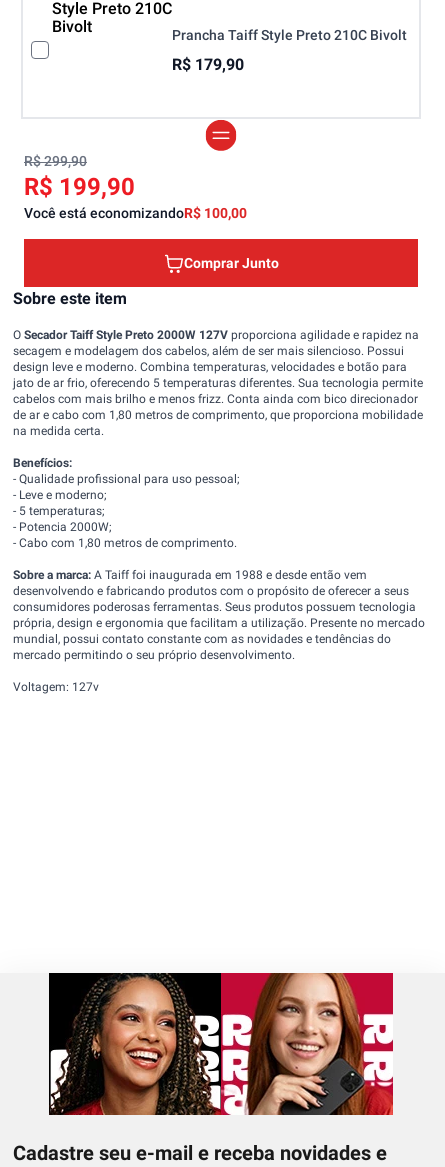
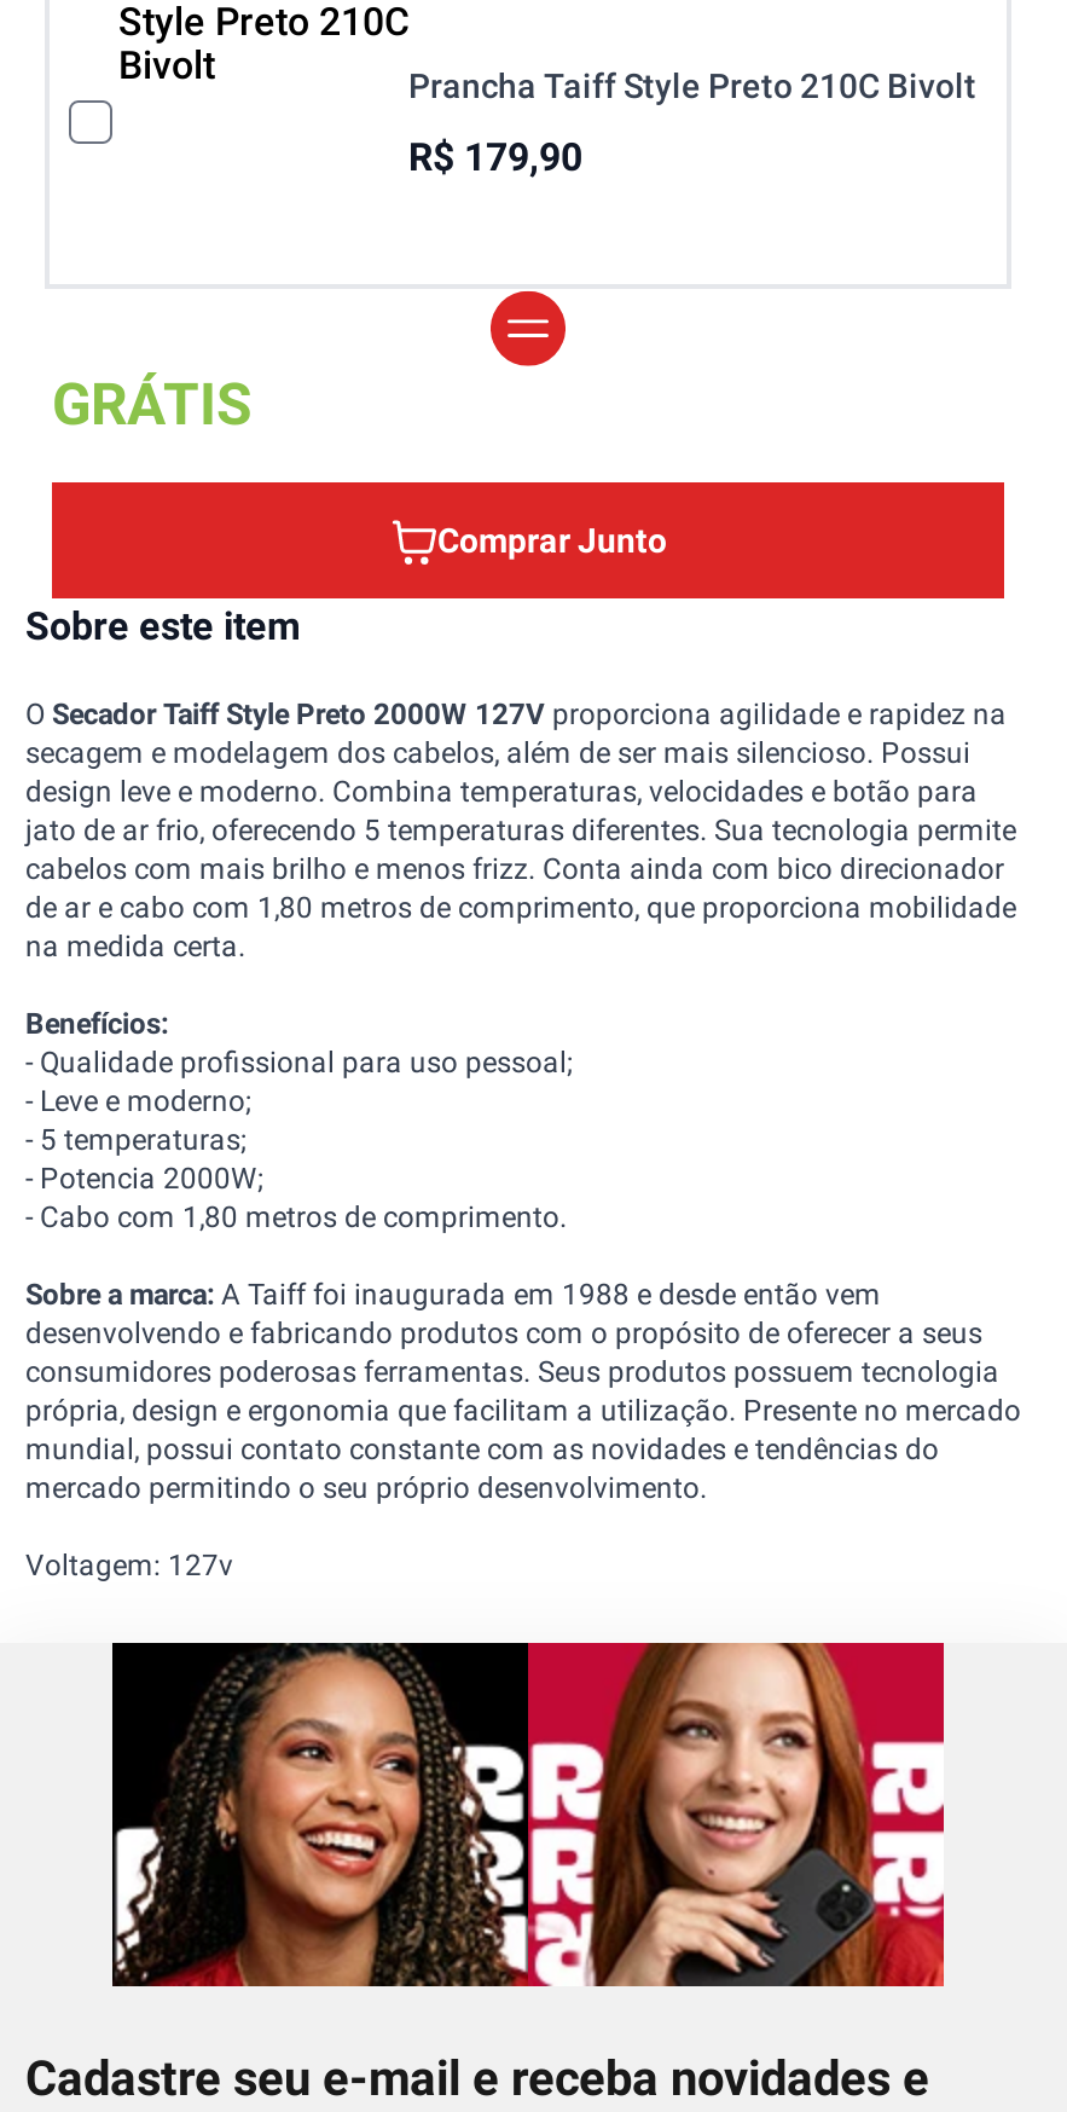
- R$ 299,90
- R$ 199,90
- Você está economizandoR$ 100,00
+ GRÁTIS
